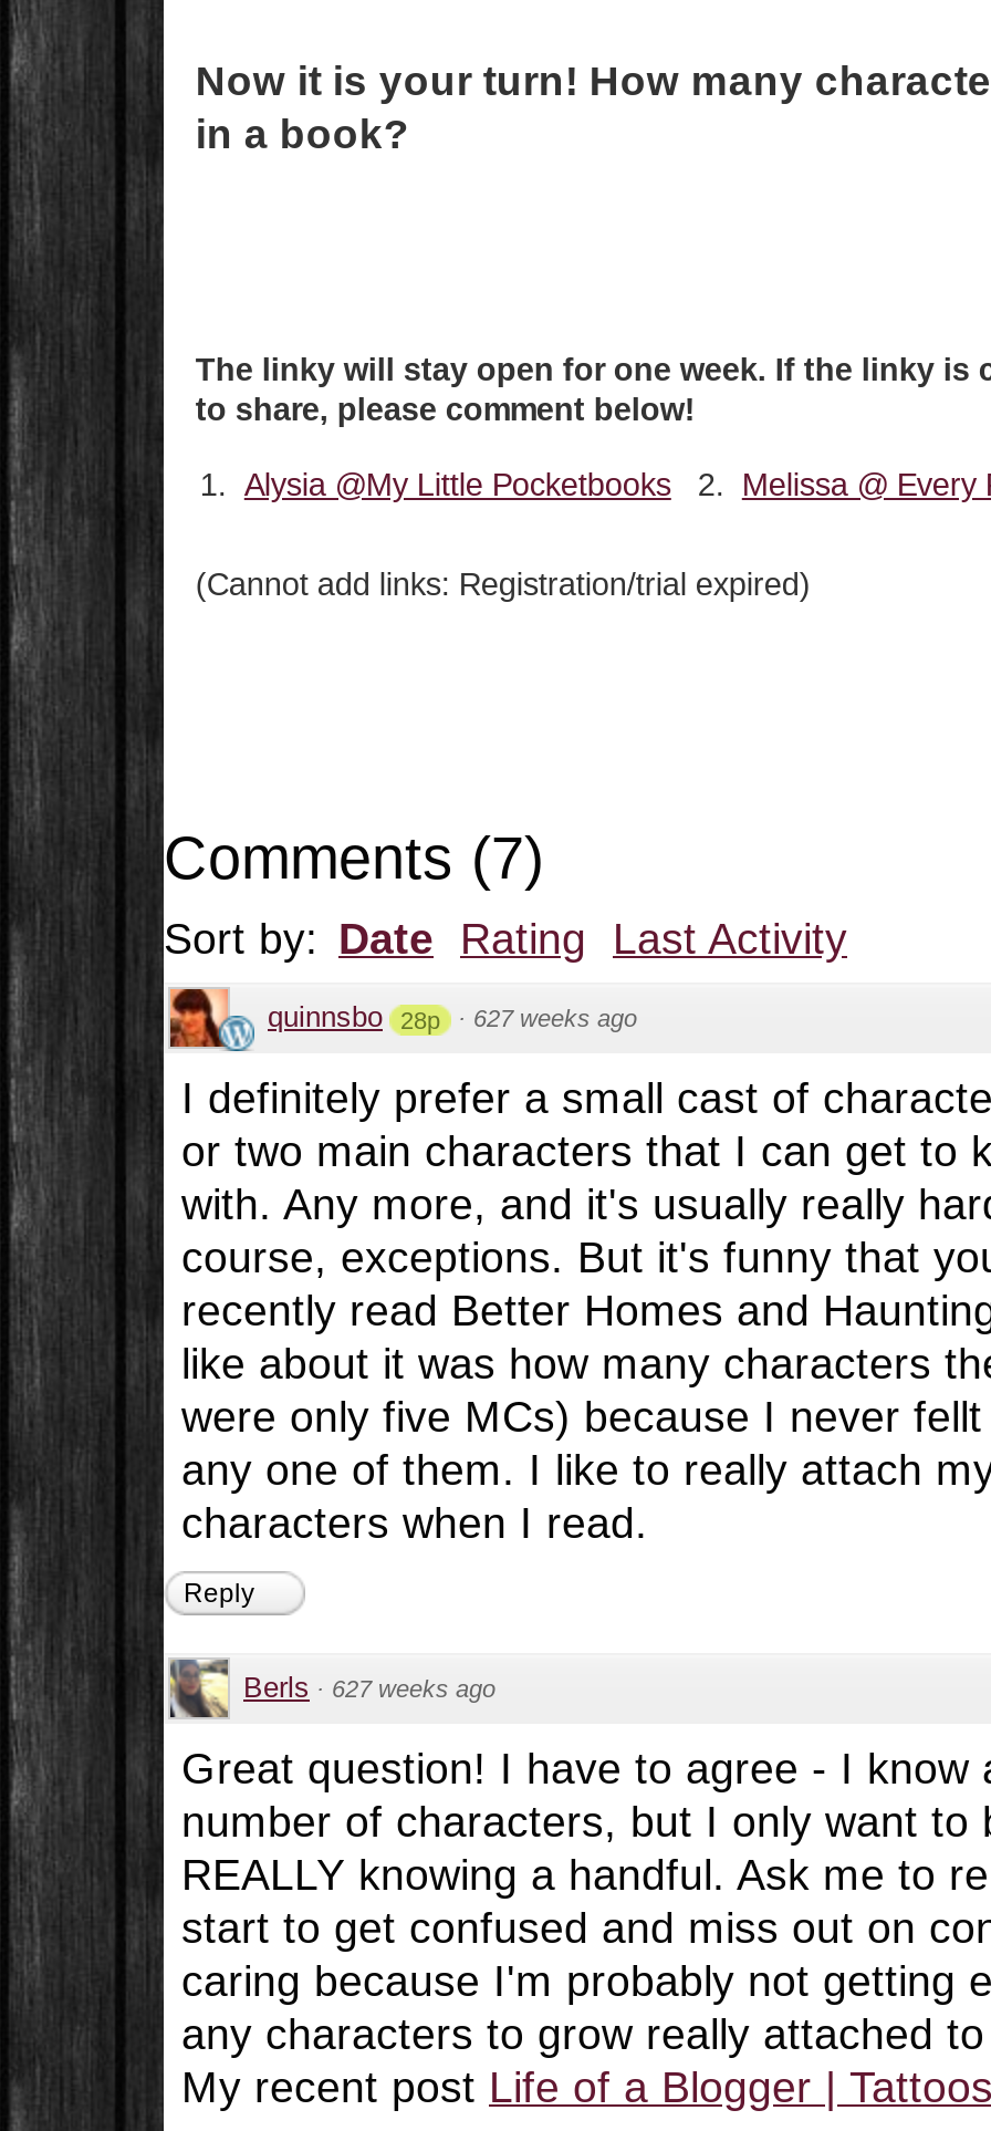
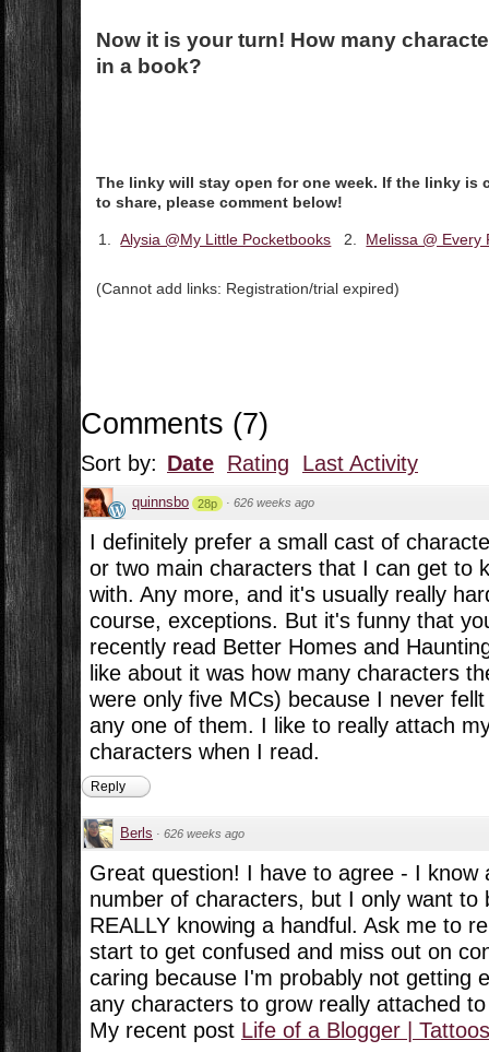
- quinnsbo 28p · 627 weeks ago
+ quinnsbo 28p · 626 weeks ago

- Berls · 627 weeks ago
+ Berls · 626 weeks ago
